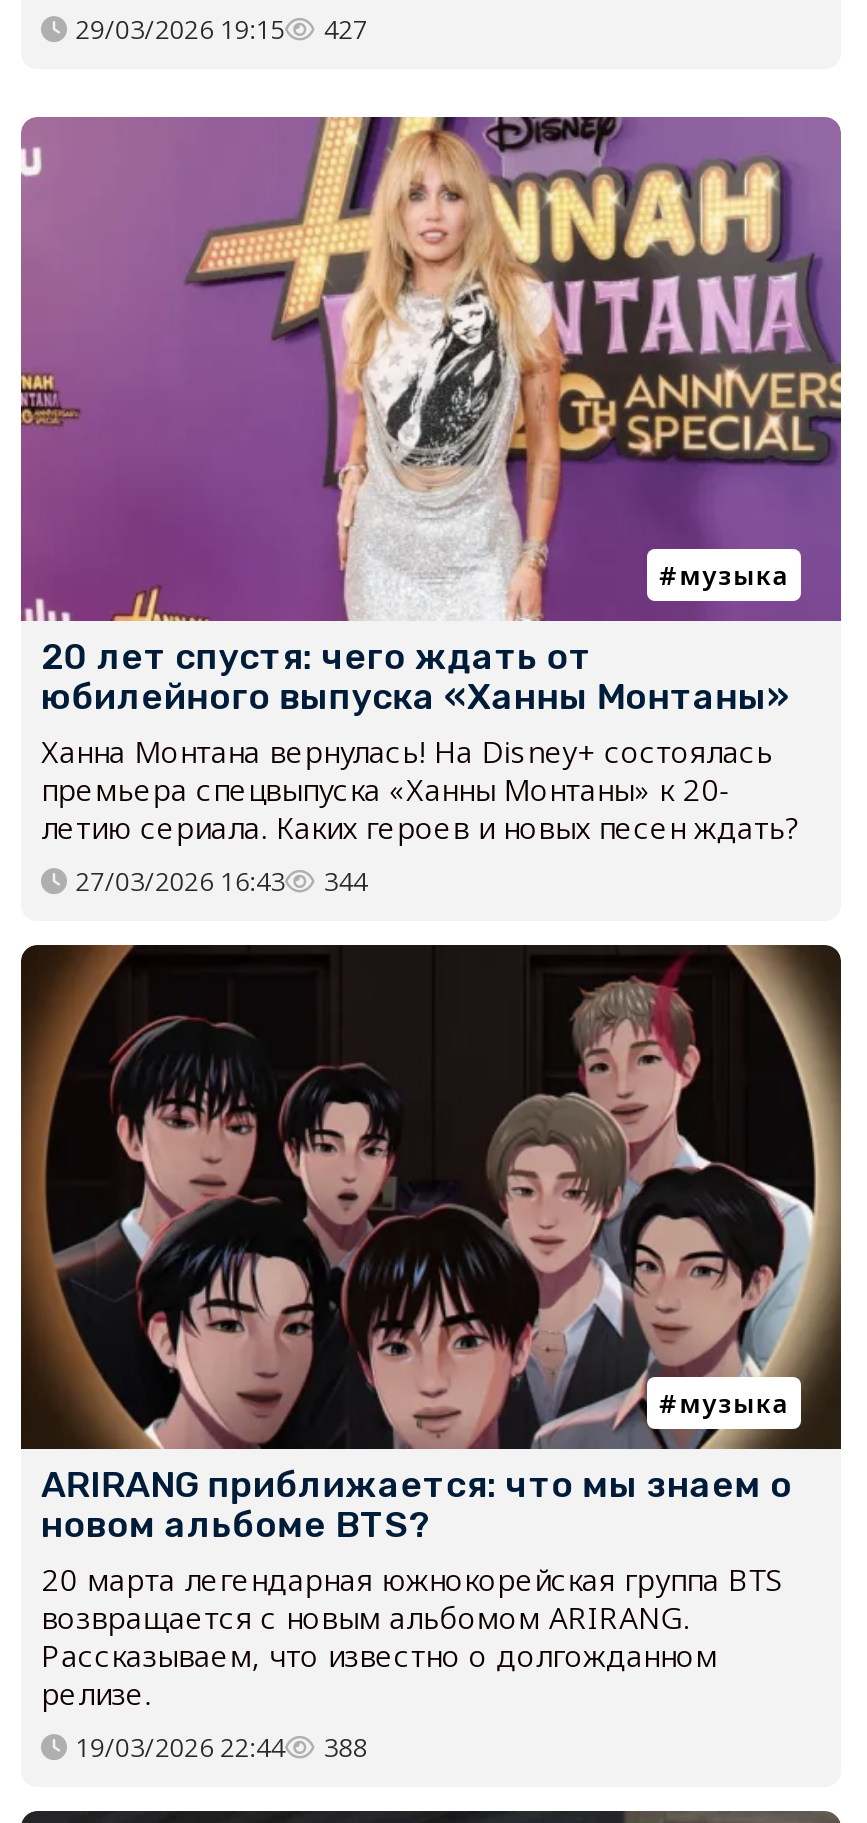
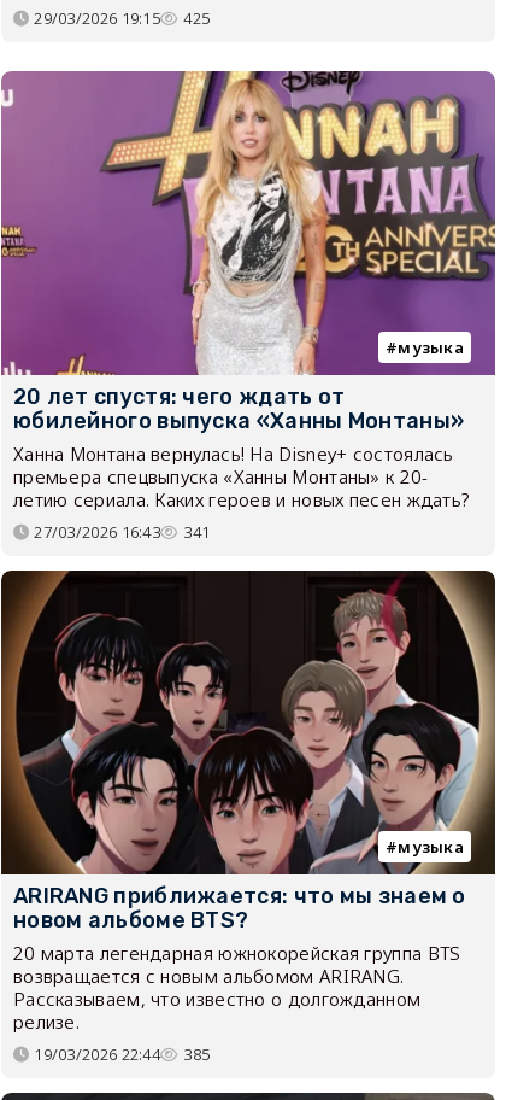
- 29/03/2026 19:15 427
+ 29/03/2026 19:15 425

- 27/03/2026 16:43 344
+ 27/03/2026 16:43 341

- 19/03/2026 22:44 388
+ 19/03/2026 22:44 385
